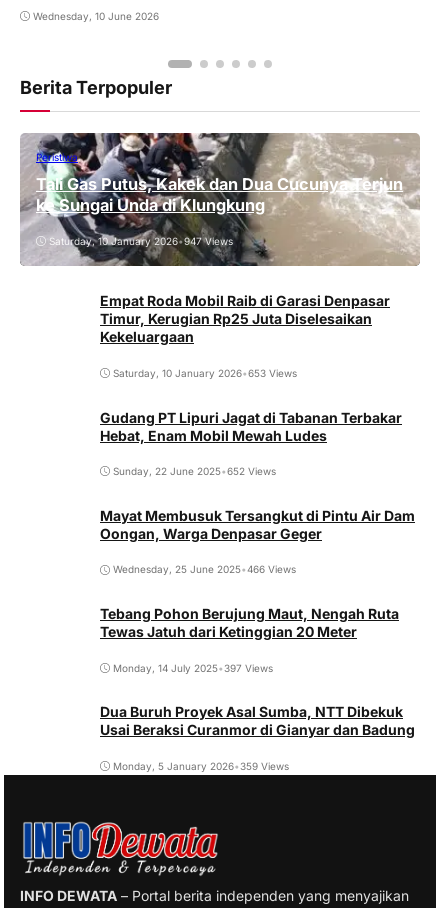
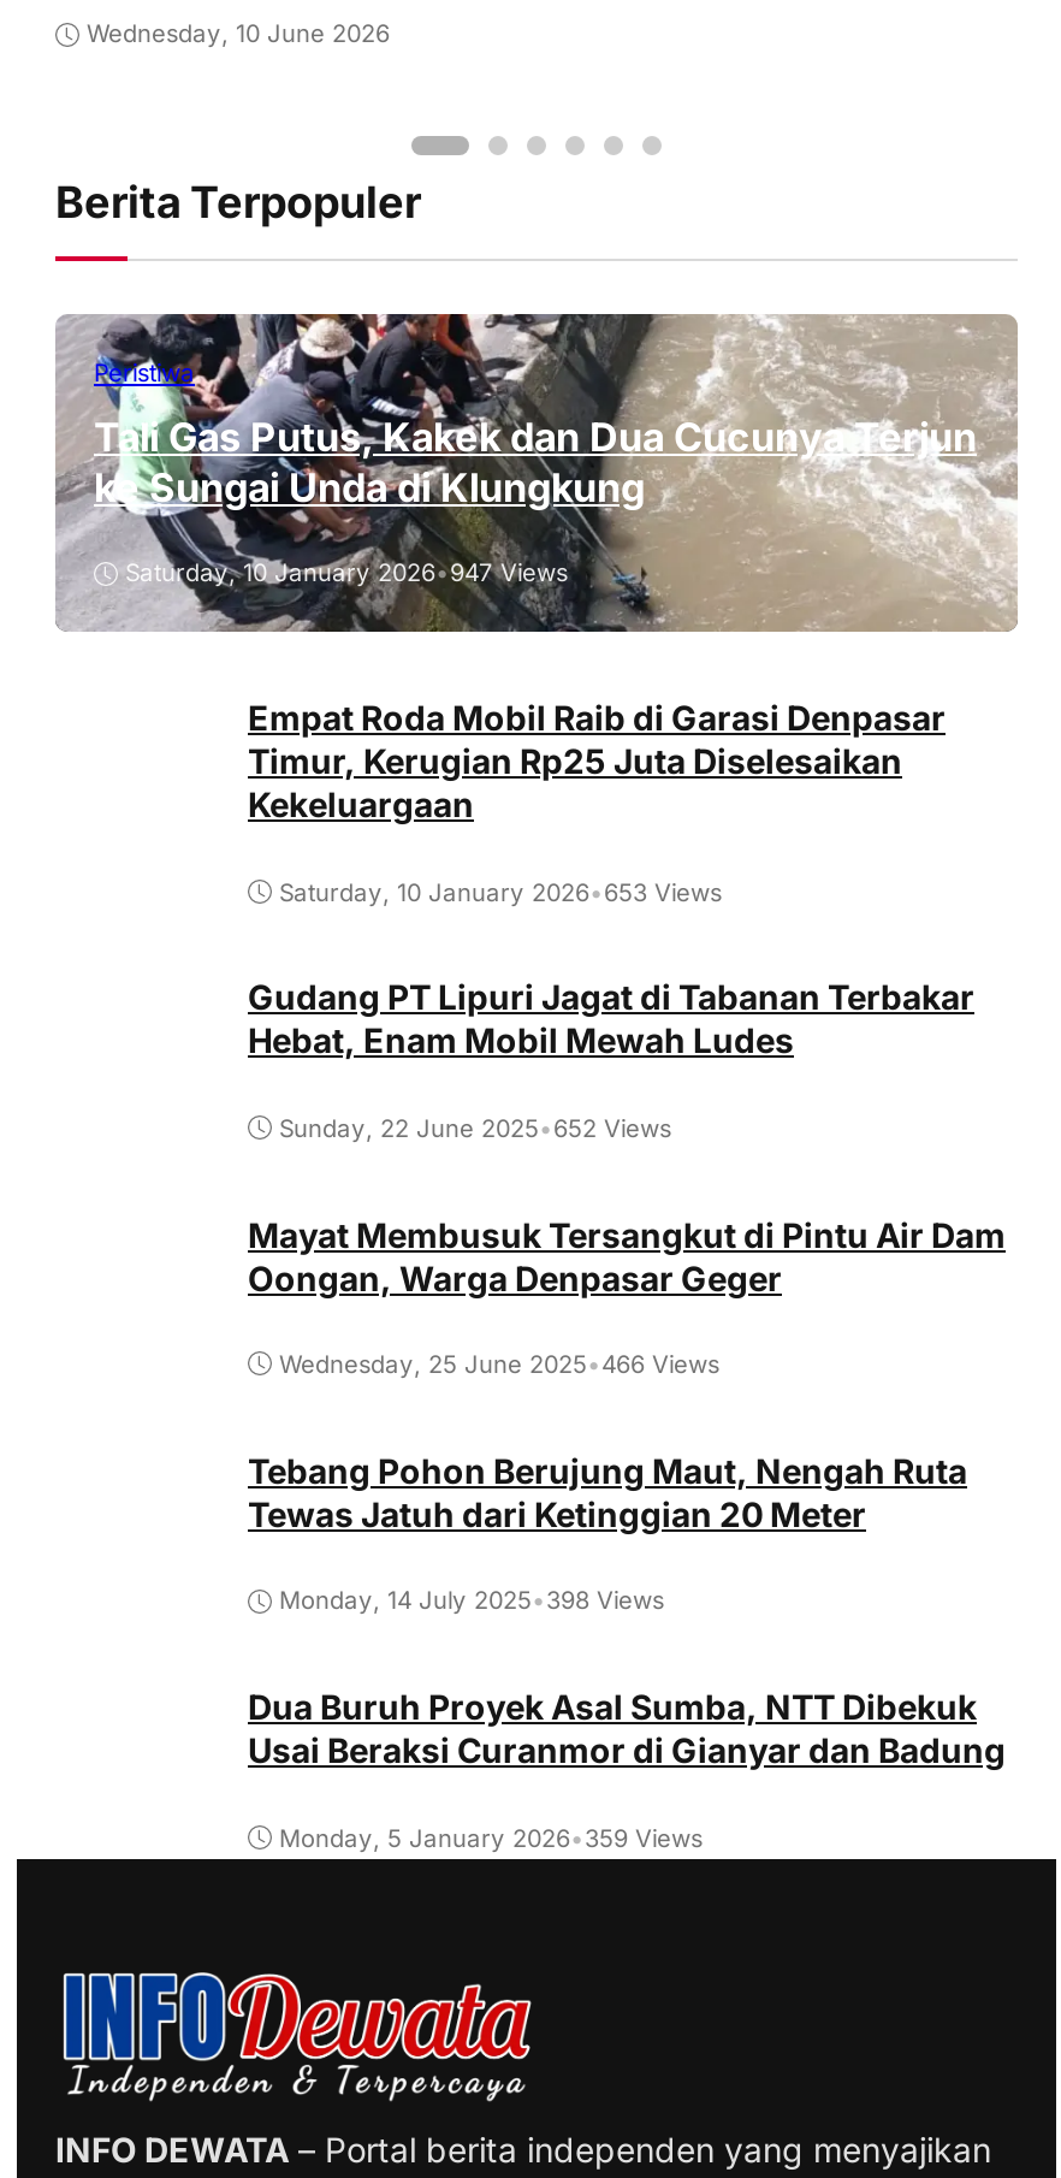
- Monday, 14 July 2025•397 Views
+ Monday, 14 July 2025•398 Views
